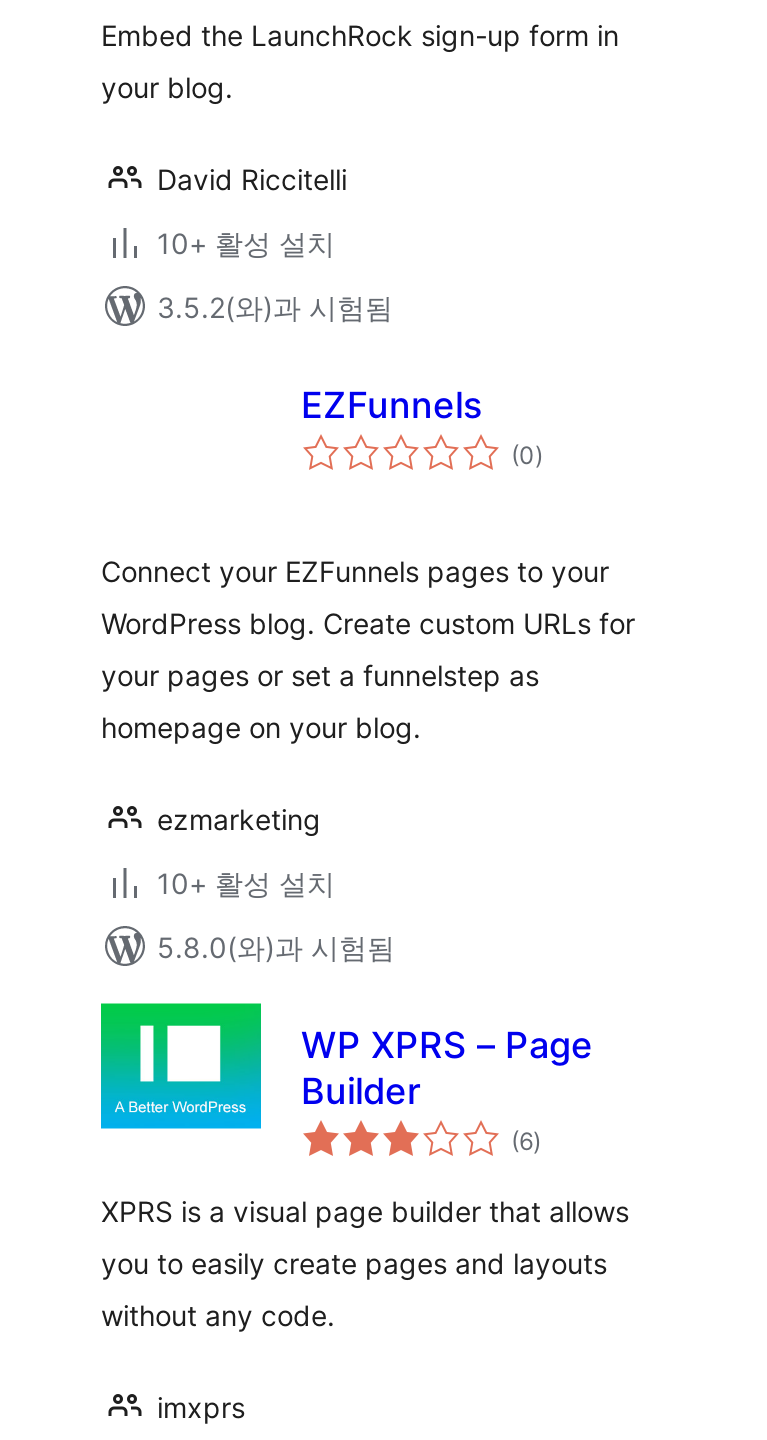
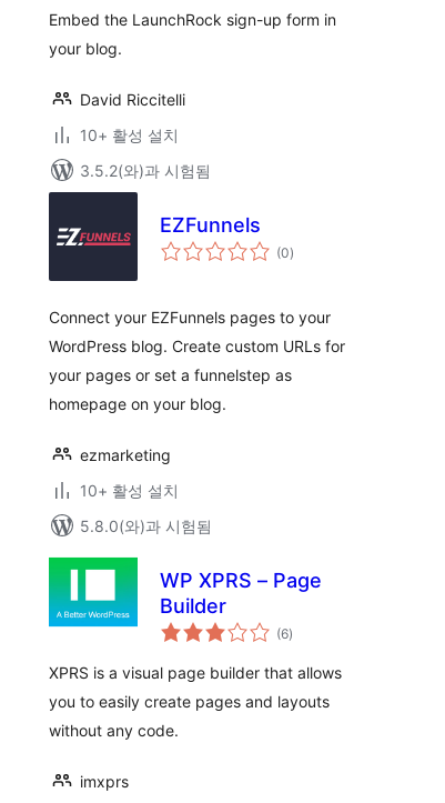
+ [image]
